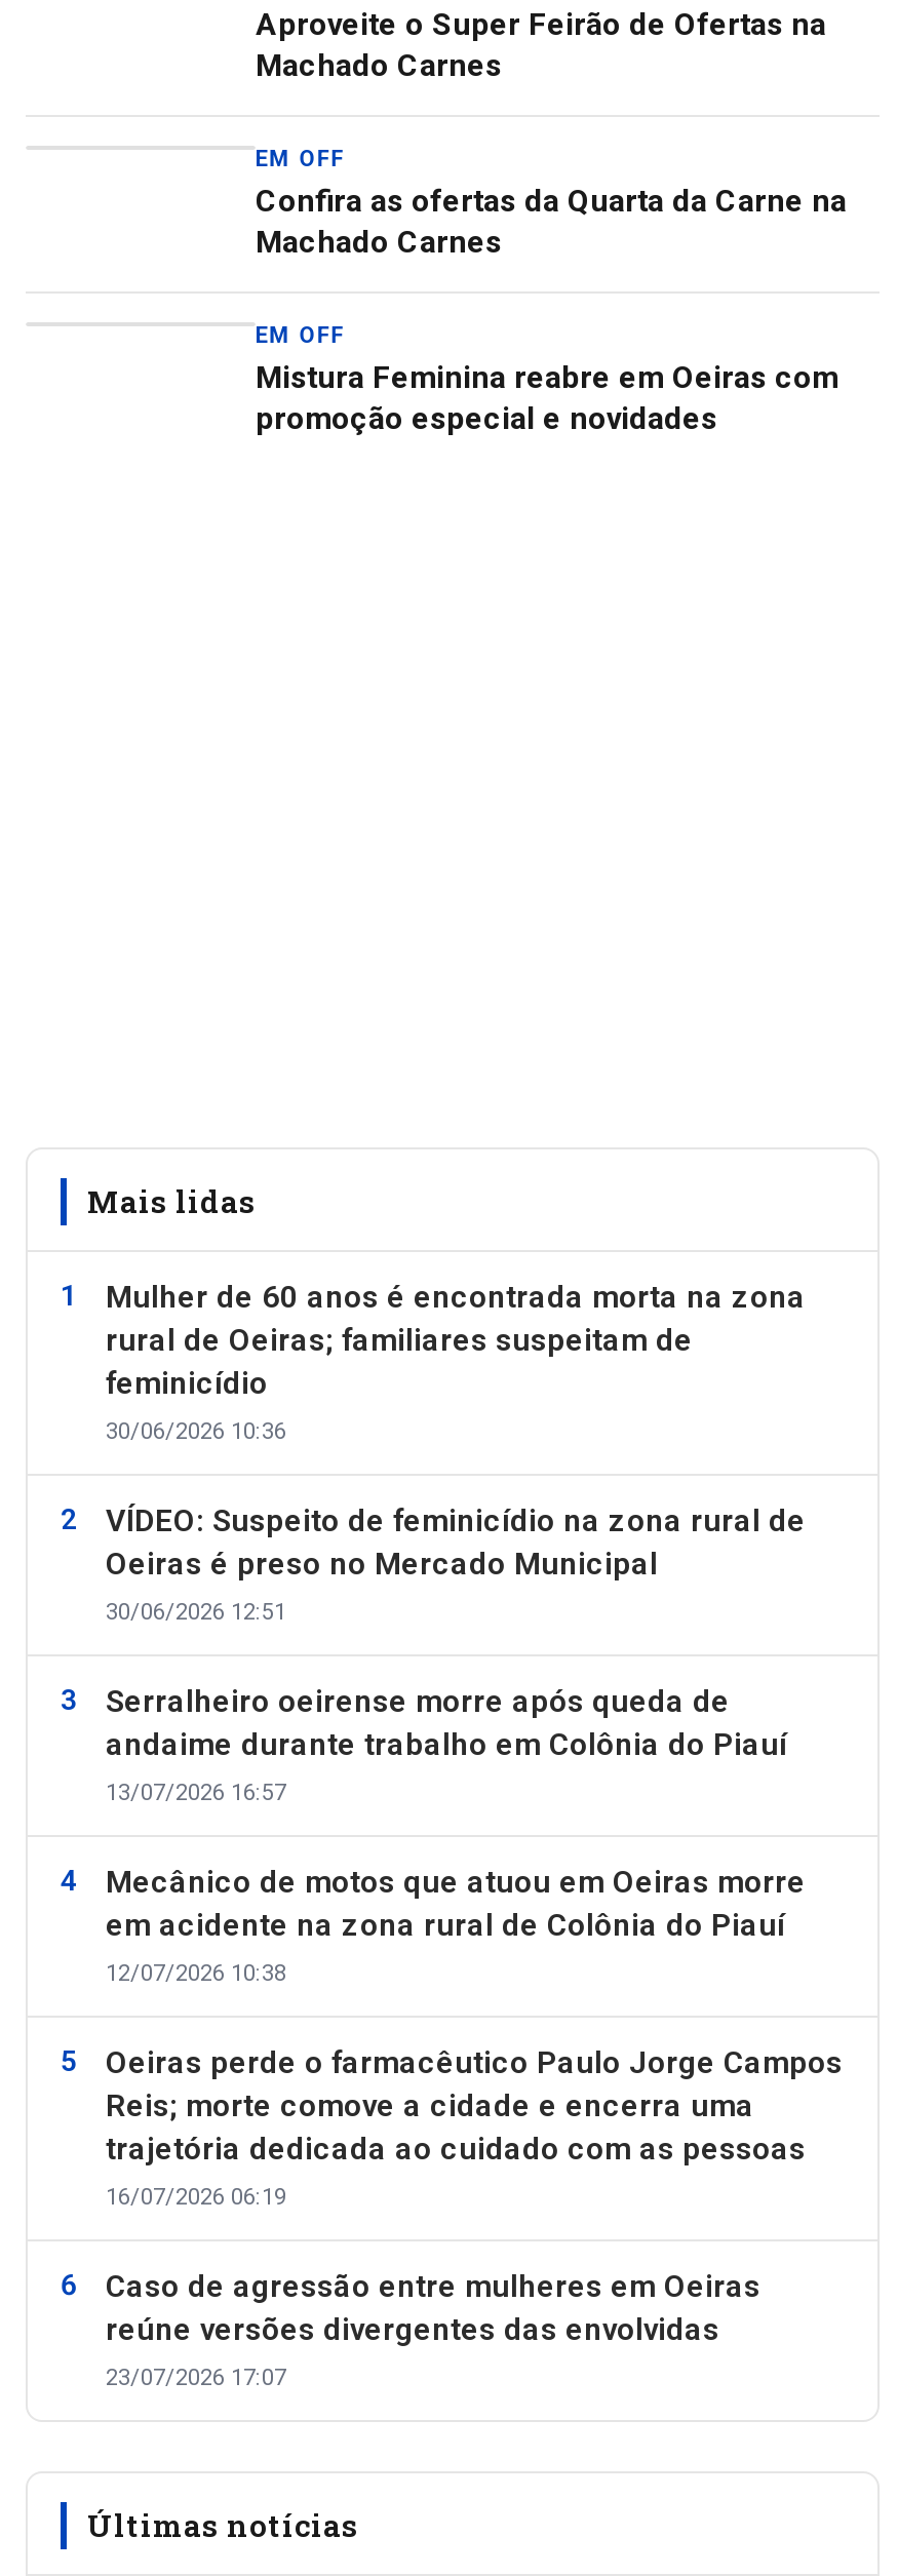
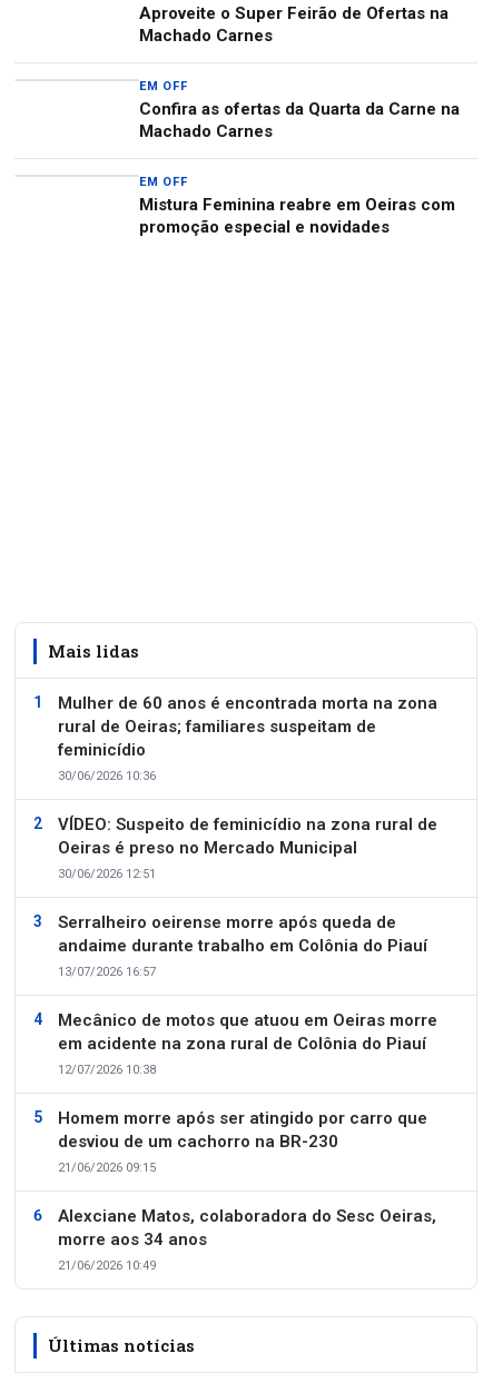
- Oeiras perde o farmacêutico Paulo Jorge Campos
- Reis; morte comove a cidade e encerra uma
- trajetória dedicada ao cuidado com as pessoas
- 16/07/2026 06:19
+ Homem morre após ser atingido por carro que
+ desviou de um cachorro na BR-230
+ 21/06/2026 09:15

- Caso de agressão entre mulheres em Oeiras
- reúne versões divergentes das envolvidas
- 23/07/2026 17:07
+ Alexciane Matos, colaboradora do Sesc Oeiras,
+ morre aos 34 anos
+ 21/06/2026 10:49
